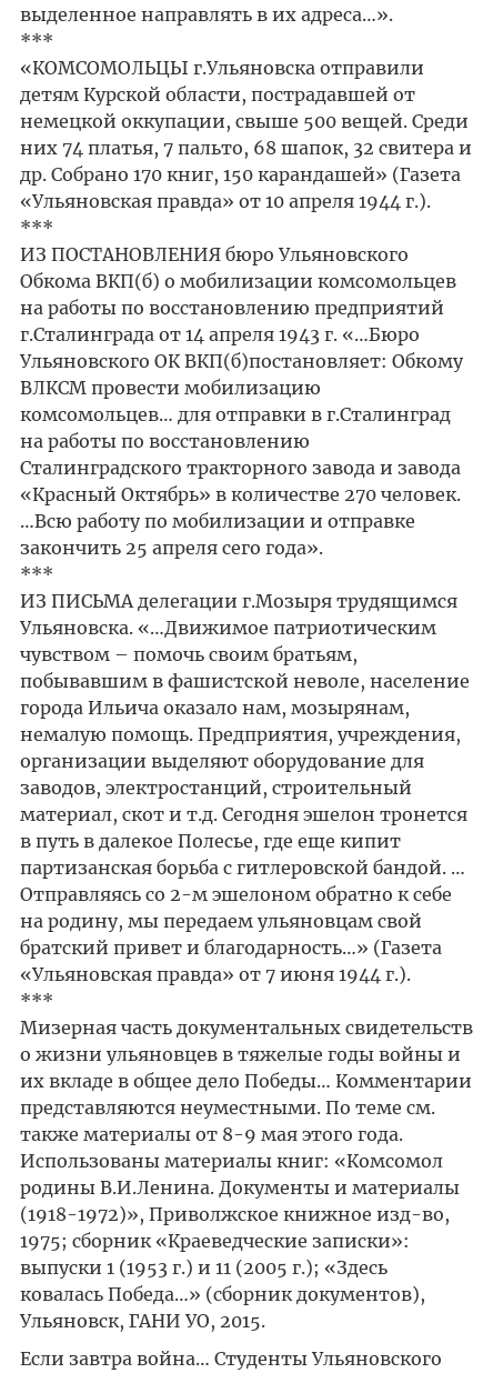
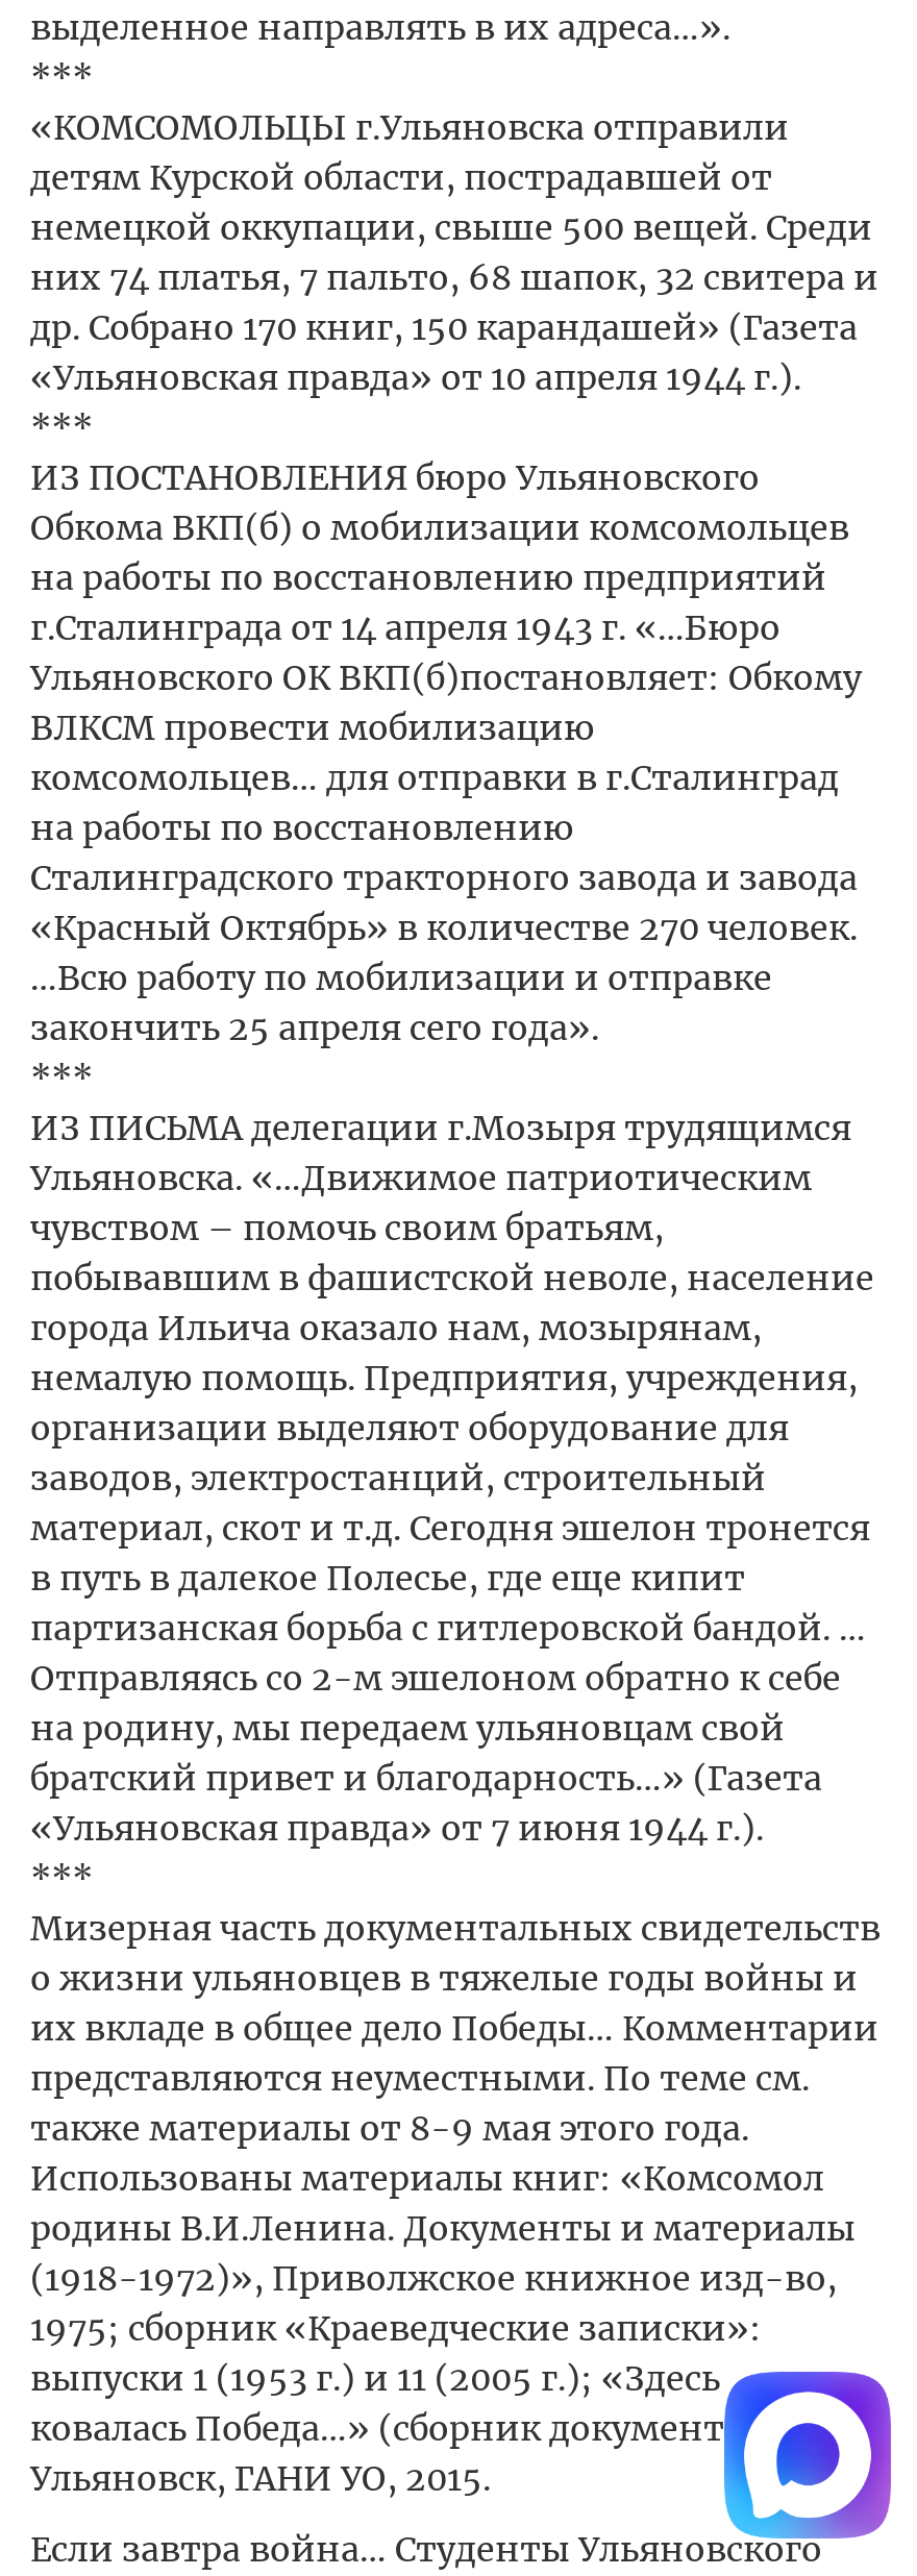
+ [image]
